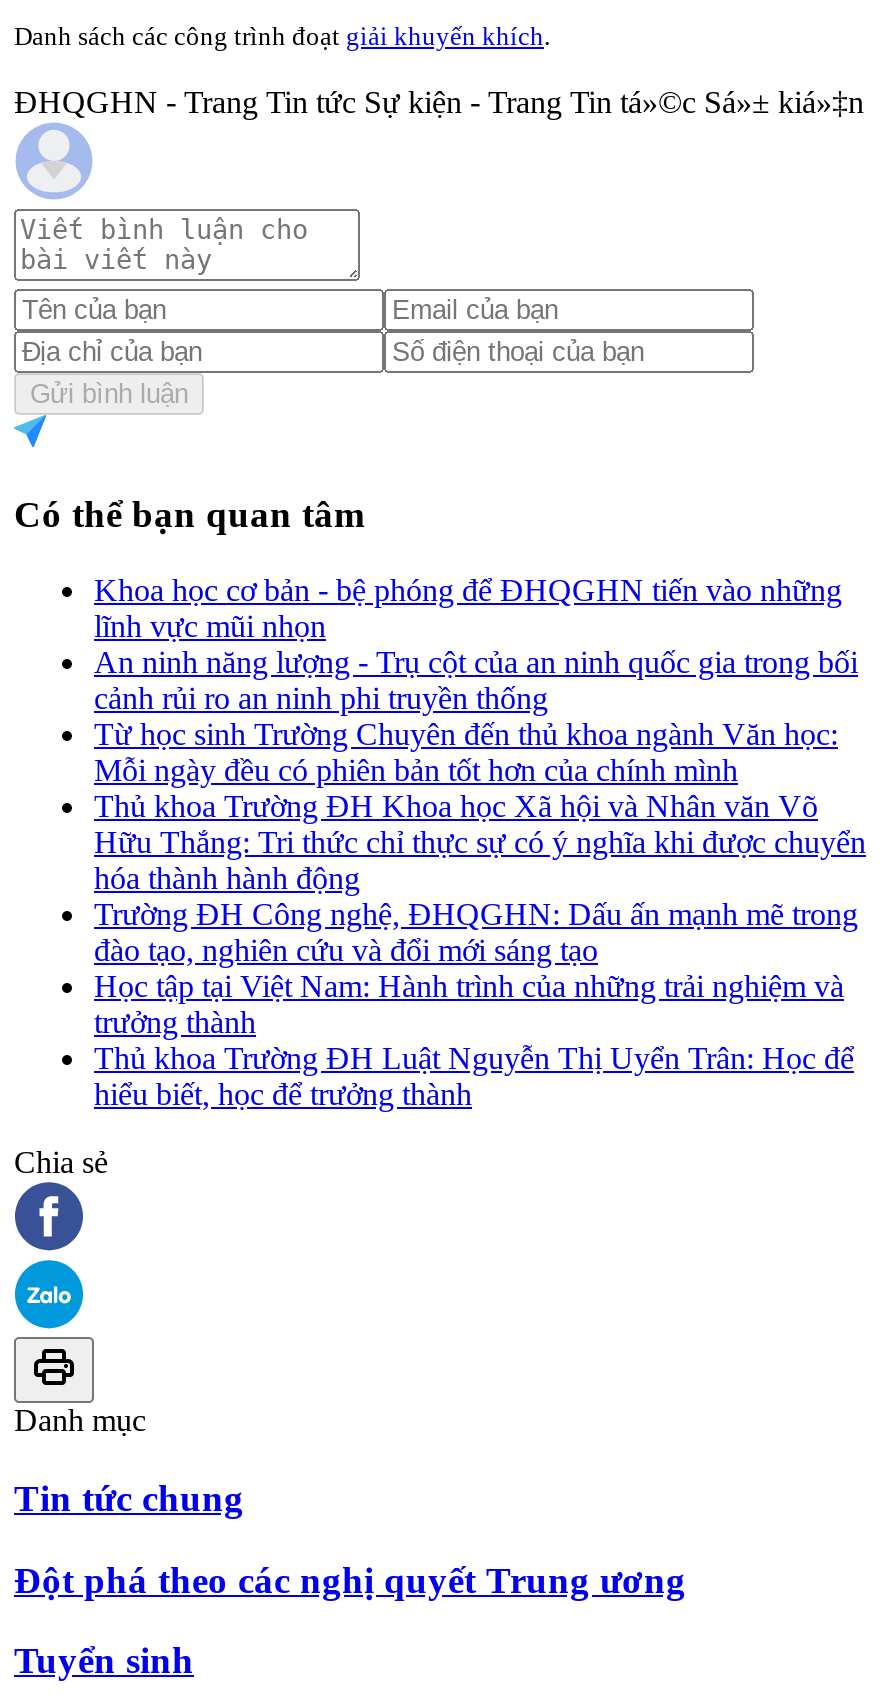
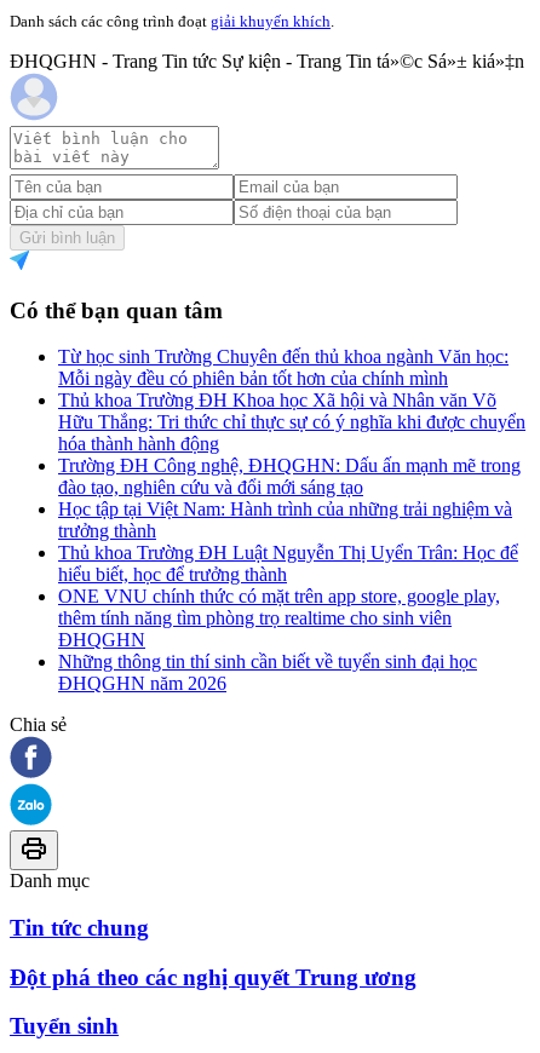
- Khoa học cơ bản - bệ phóng để ĐHQGHN tiến vào những
- lĩnh vực mũi nhọn
- An ninh năng lượng - Trụ cột của an ninh quốc gia trong bối
- cảnh rủi ro an ninh phi truyền thống

moved up: Từ học sinh Trường Chuyên đến thủ khoa ngành Văn học: | Mỗi ngày đều có phiên bản tốt hơn của chính mình | Thủ khoa Trường ĐH Khoa học Xã hội và Nhân văn Võ | ... | Thủ khoa Trường ĐH Luật Nguyễn Thị Uyển Trân: Học để | hiểu biết, học để trưởng thành

+ ONE VNU chính thức có mặt trên app store, google play,
+ thêm tính năng tìm phòng trọ realtime cho sinh viên
+ ĐHQGHN
+ Những thông tin thí sinh cần biết về tuyển sinh đại học
+ ĐHQGHN năm 2026
